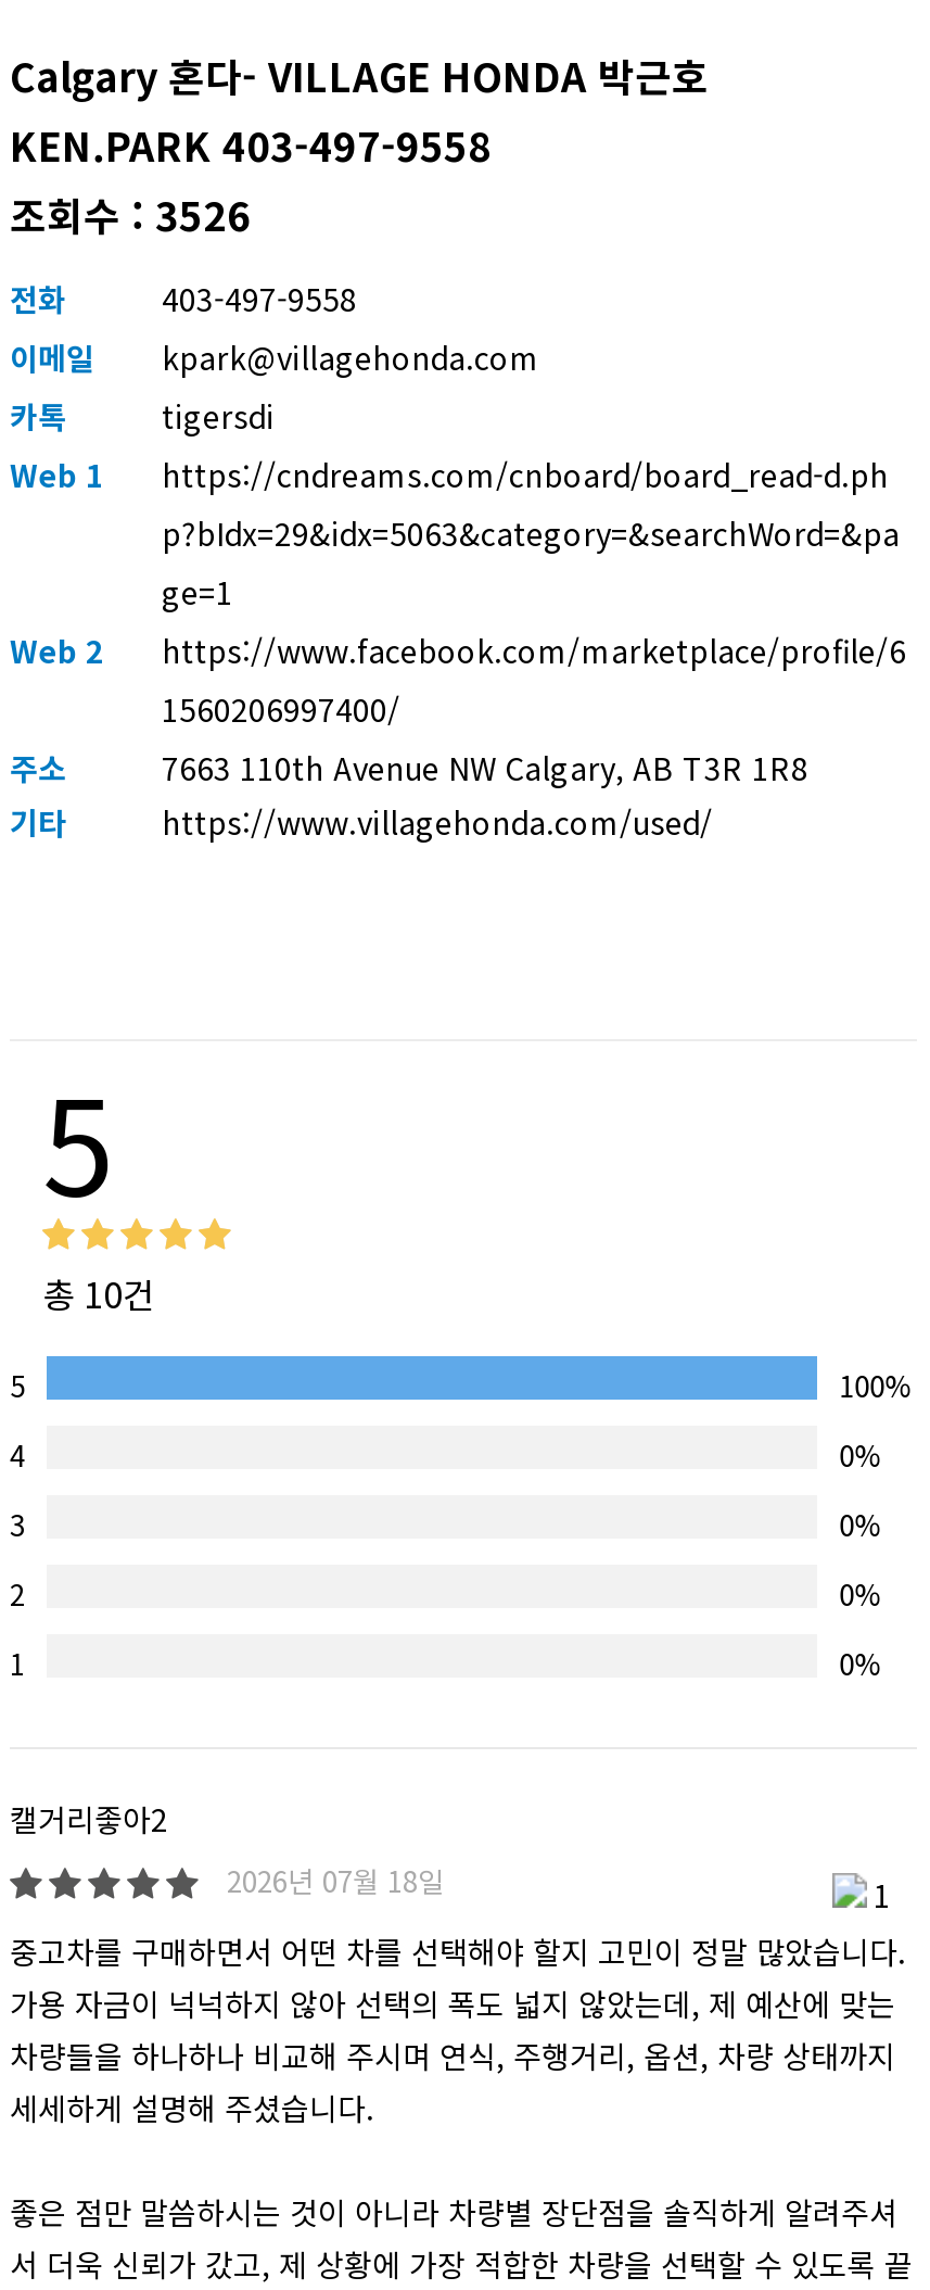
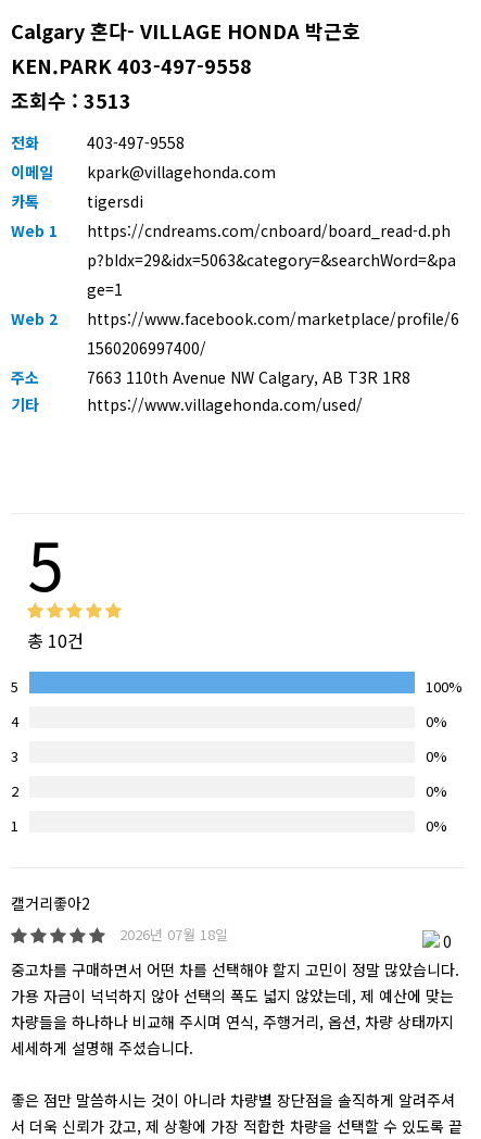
- 조회수 : 3526
+ 조회수 : 3513

- 1
+ 0
